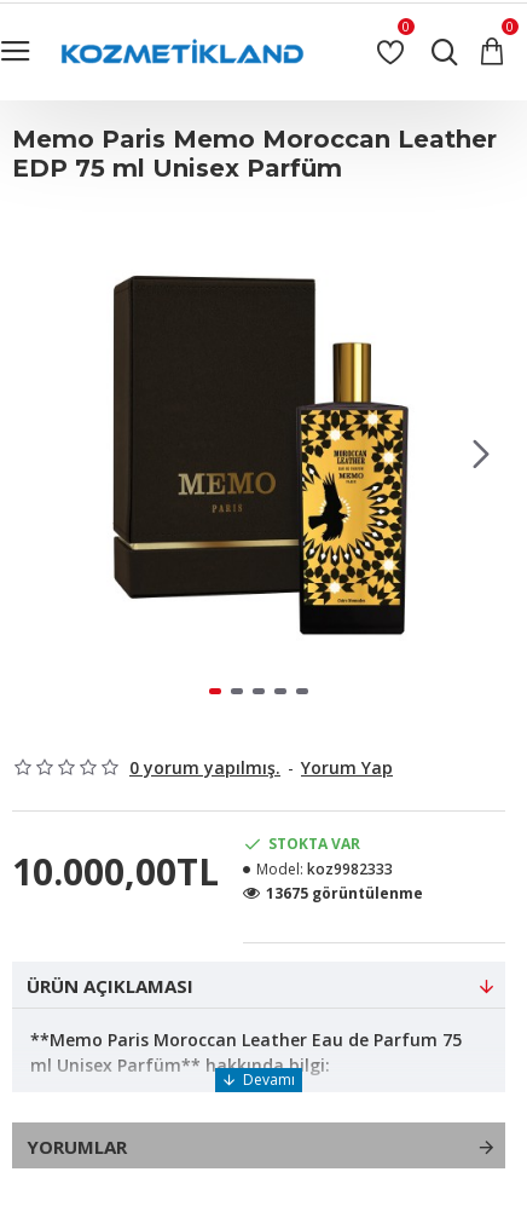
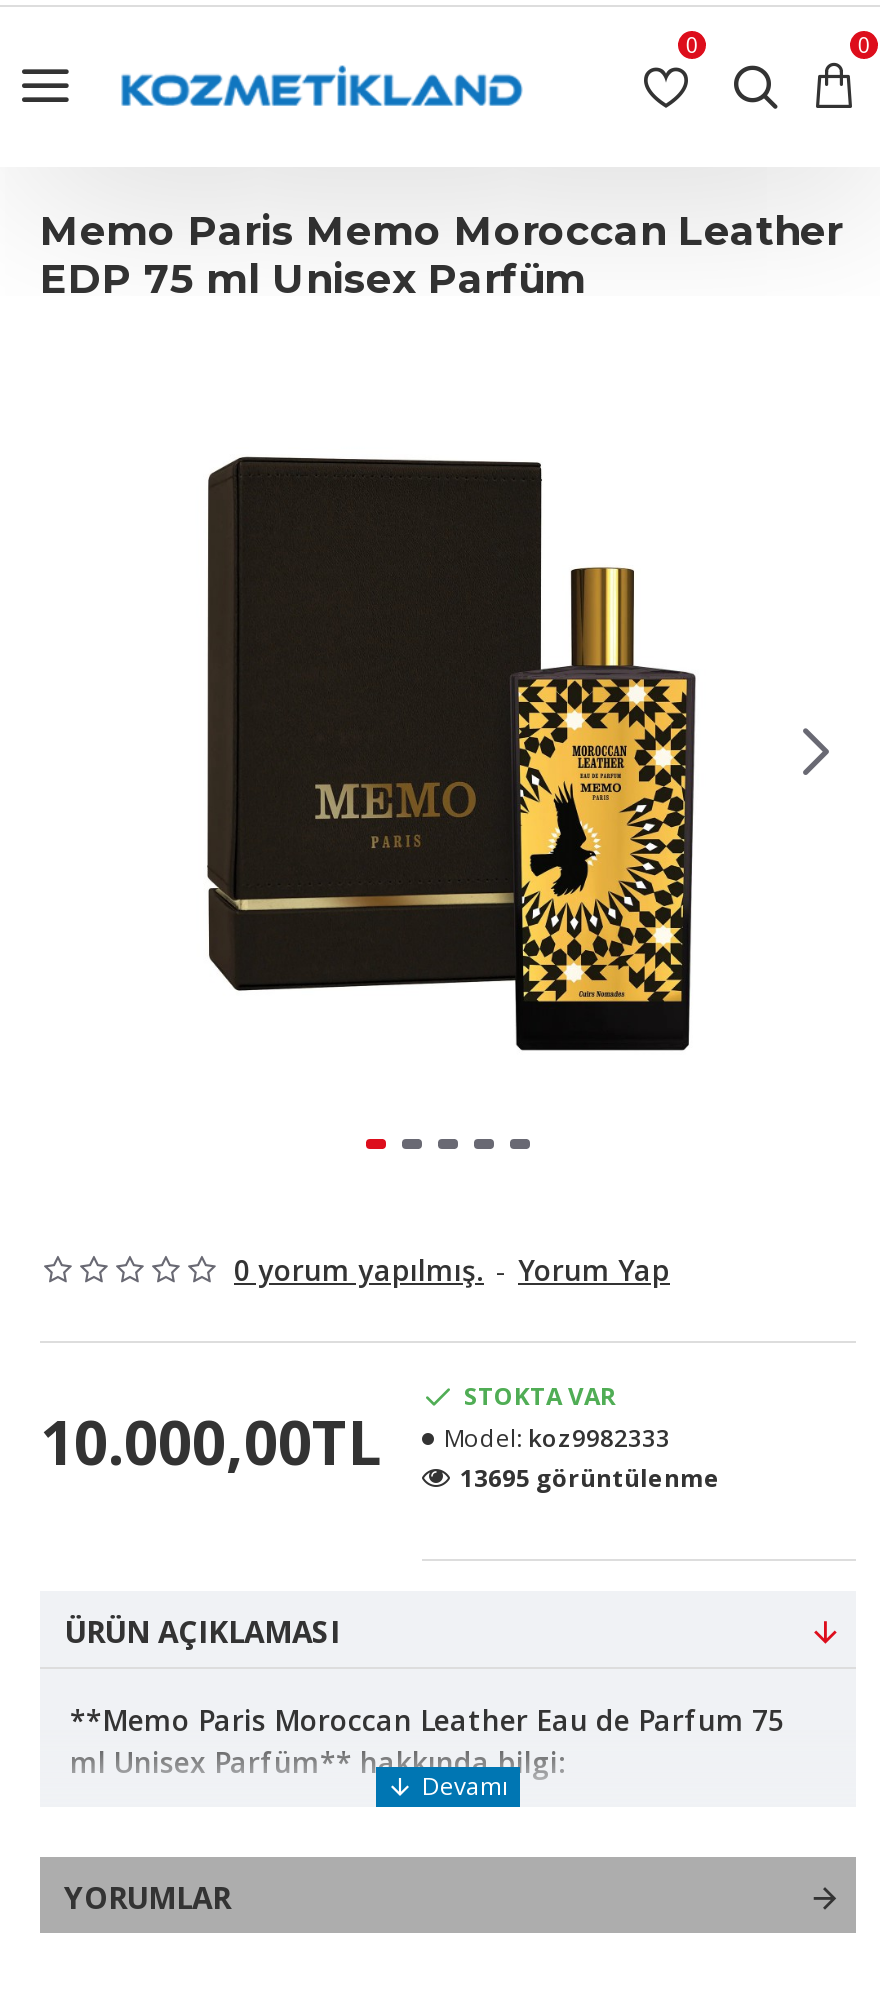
- 13675 görüntülenme
+ 13695 görüntülenme
